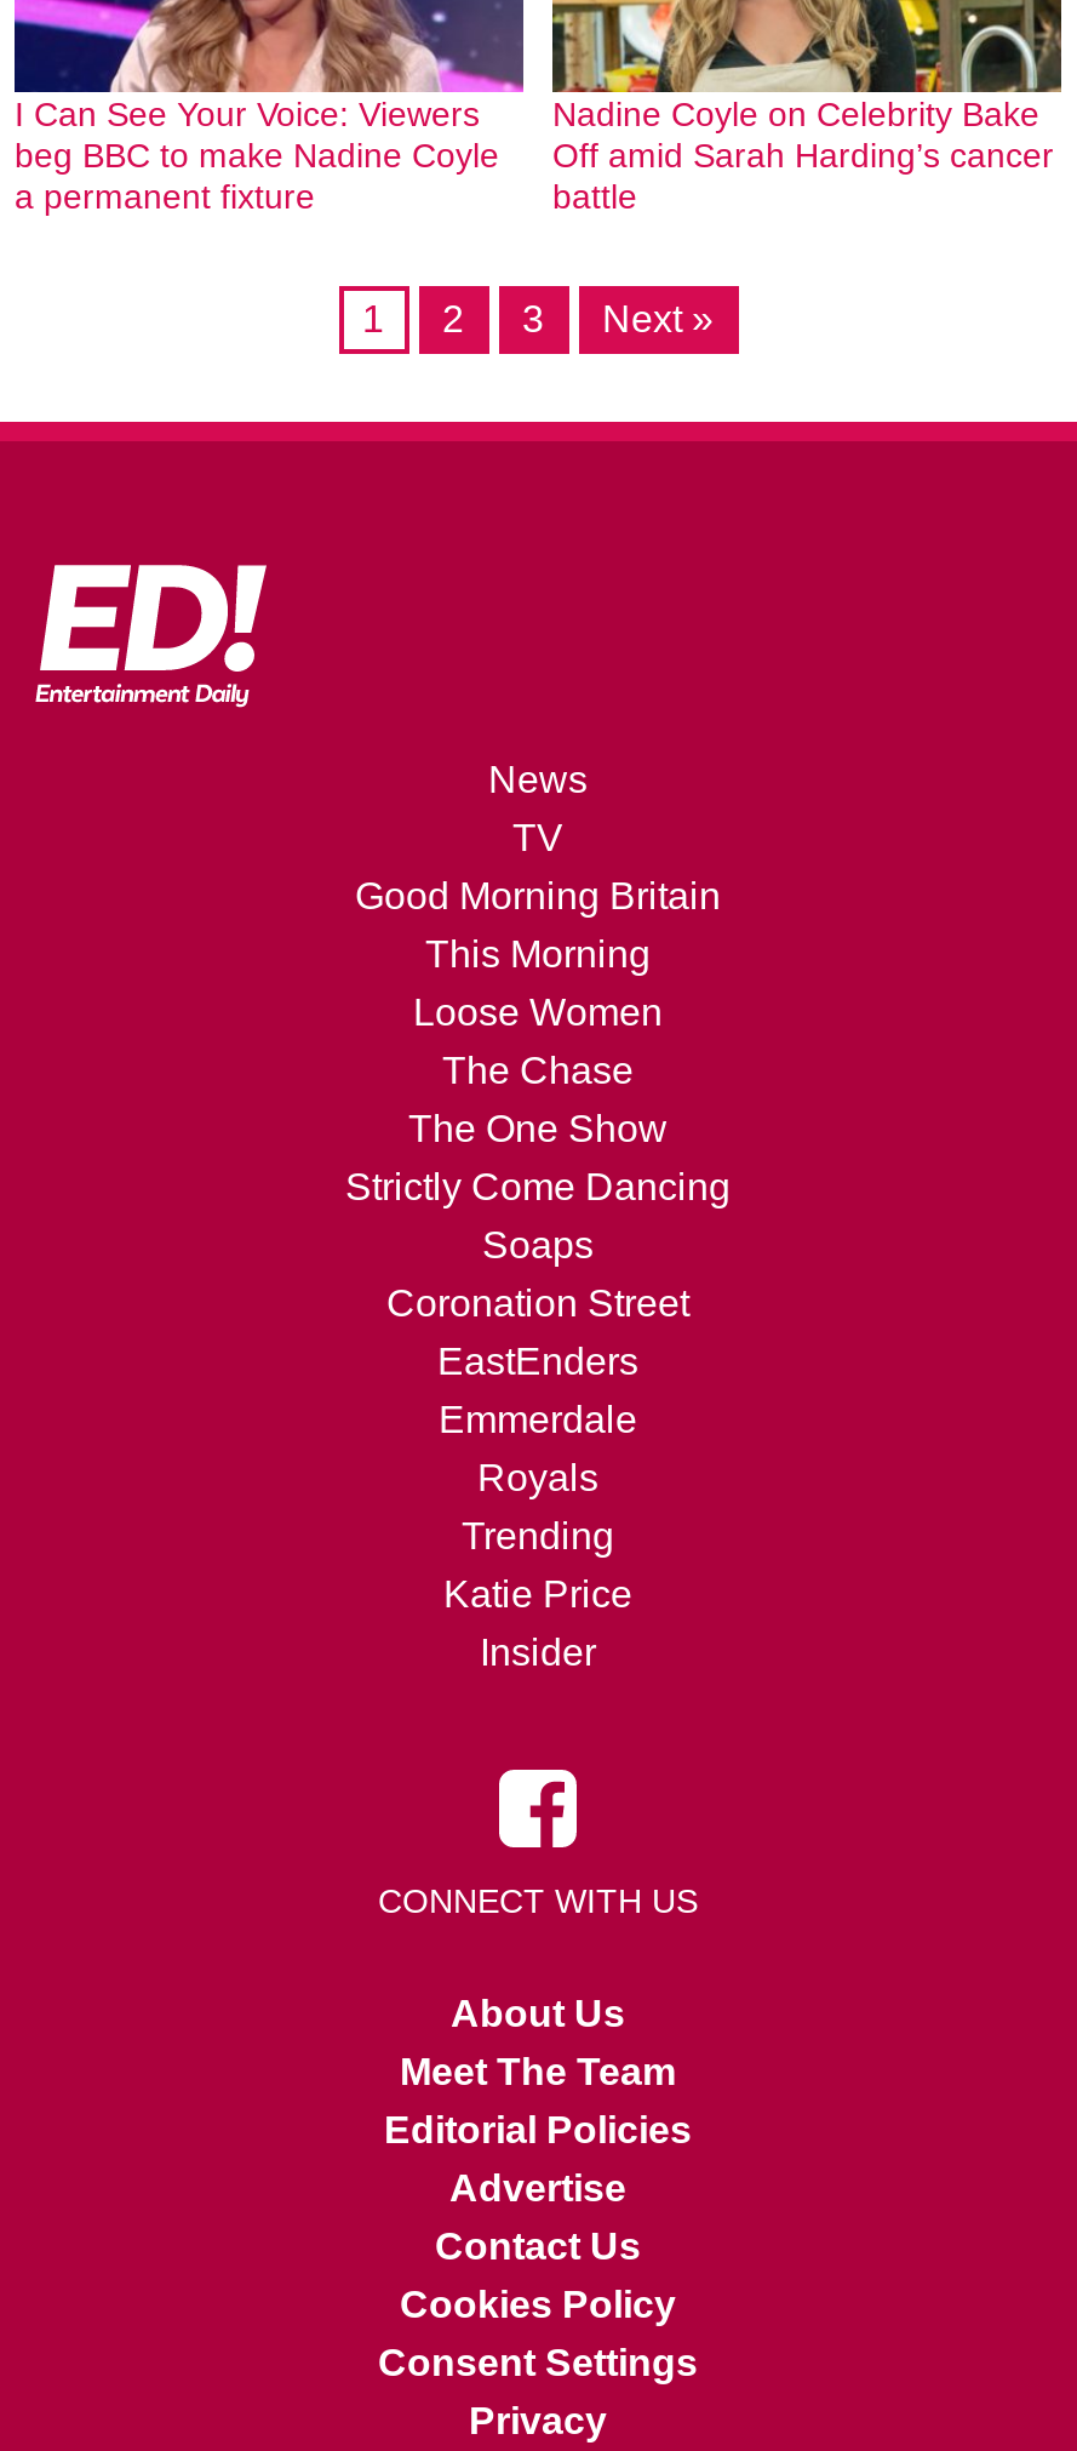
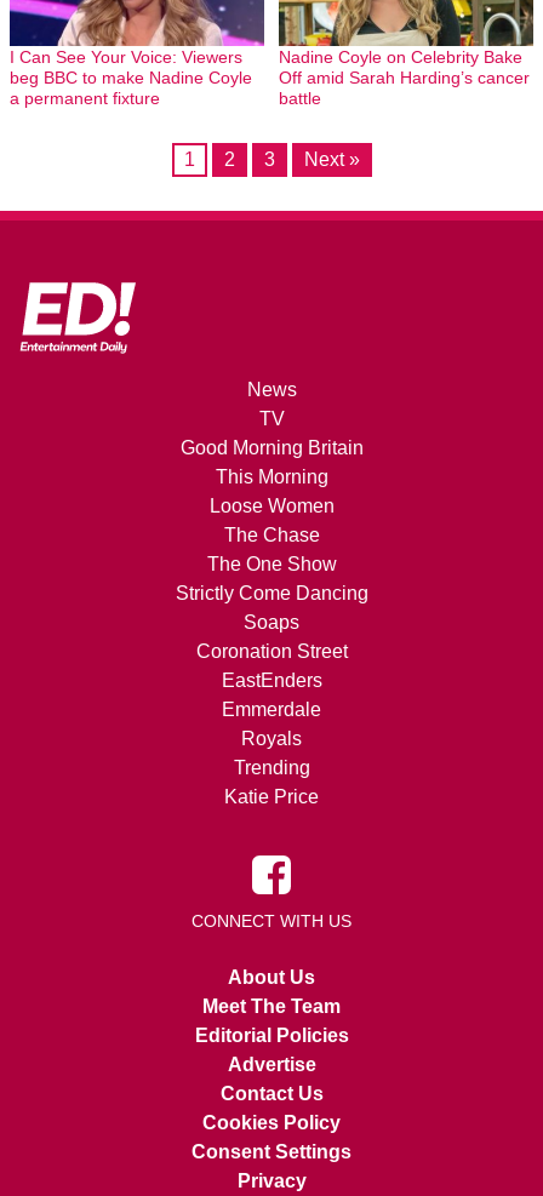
- Insider
